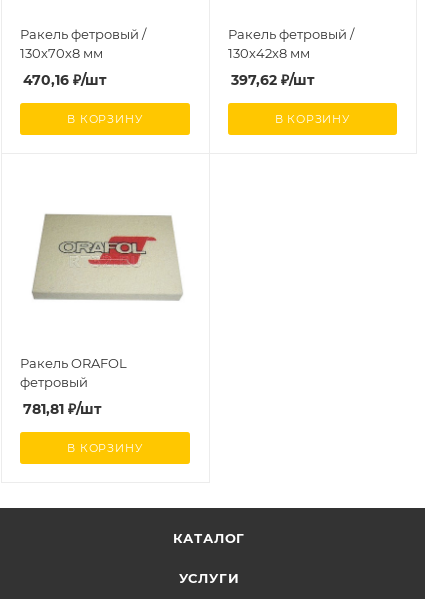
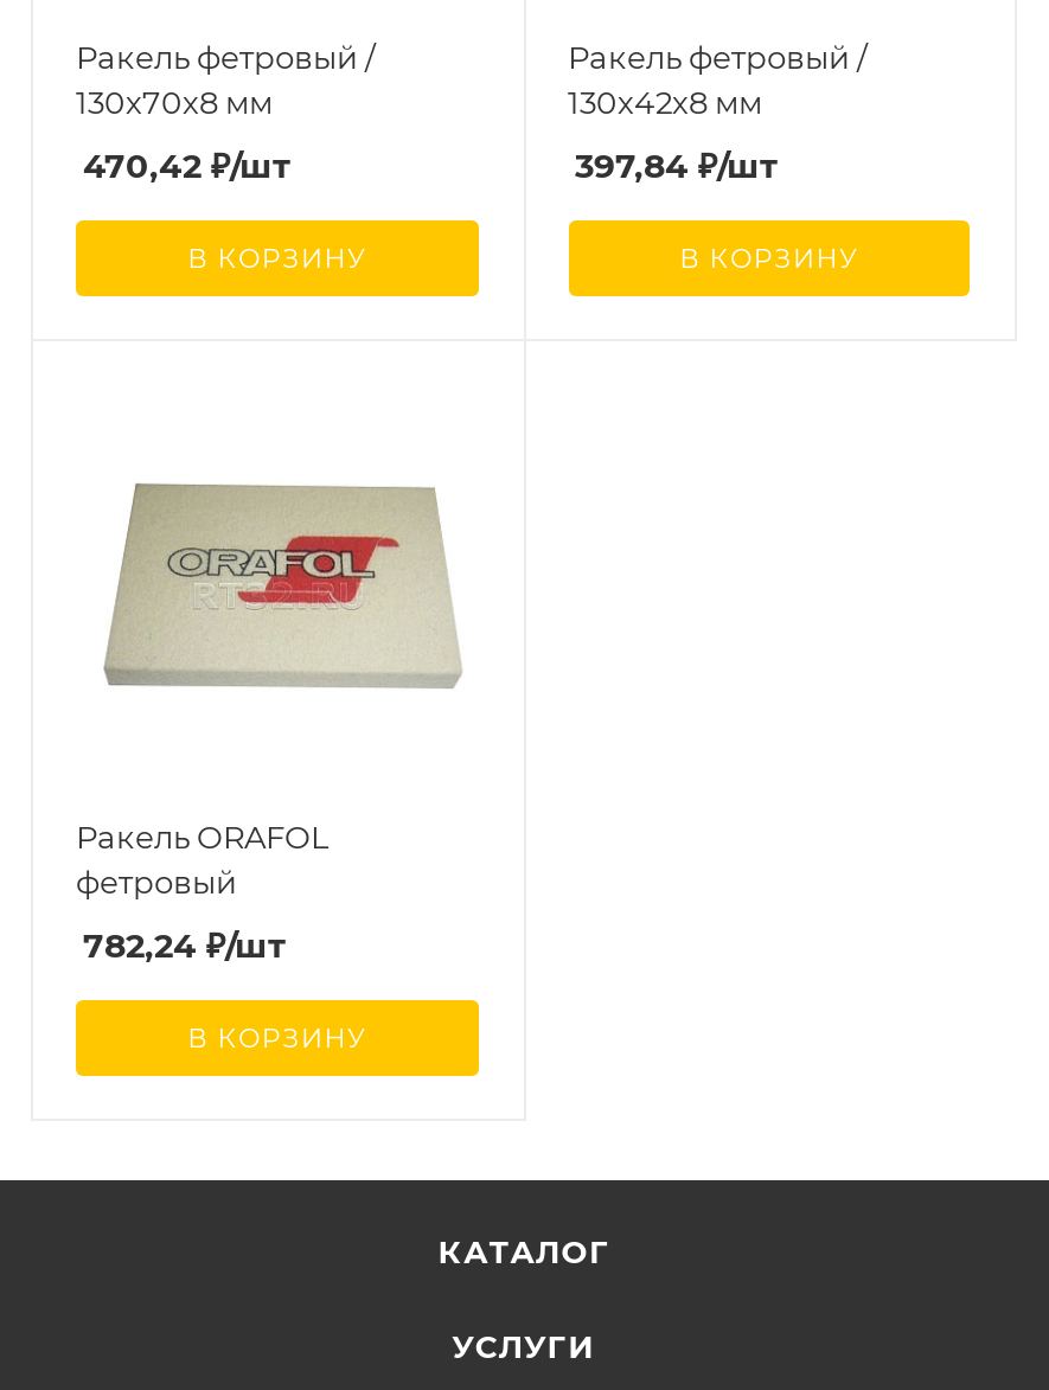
- 470,16 ₽/шт
+ 470,42 ₽/шт

- 397,62 ₽/шт
+ 397,84 ₽/шт

- 781,81 ₽/шт
+ 782,24 ₽/шт
